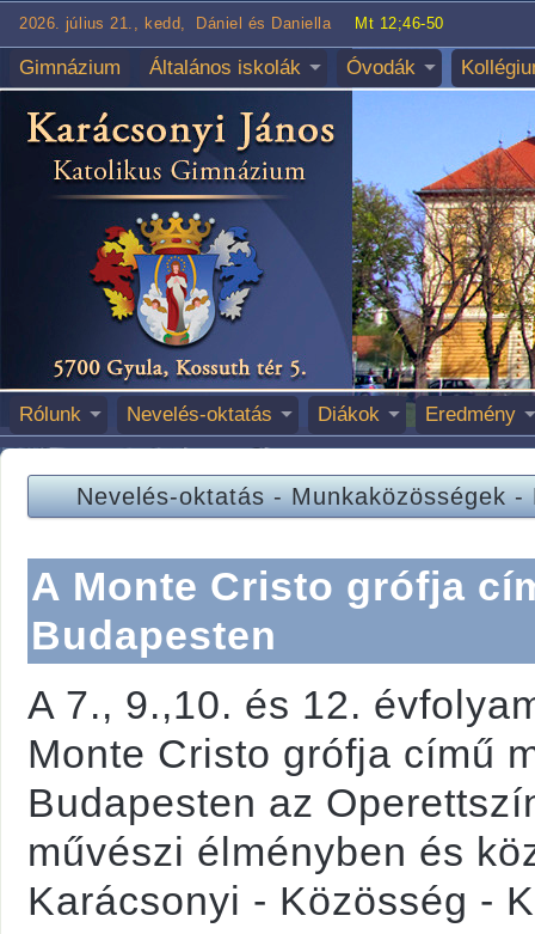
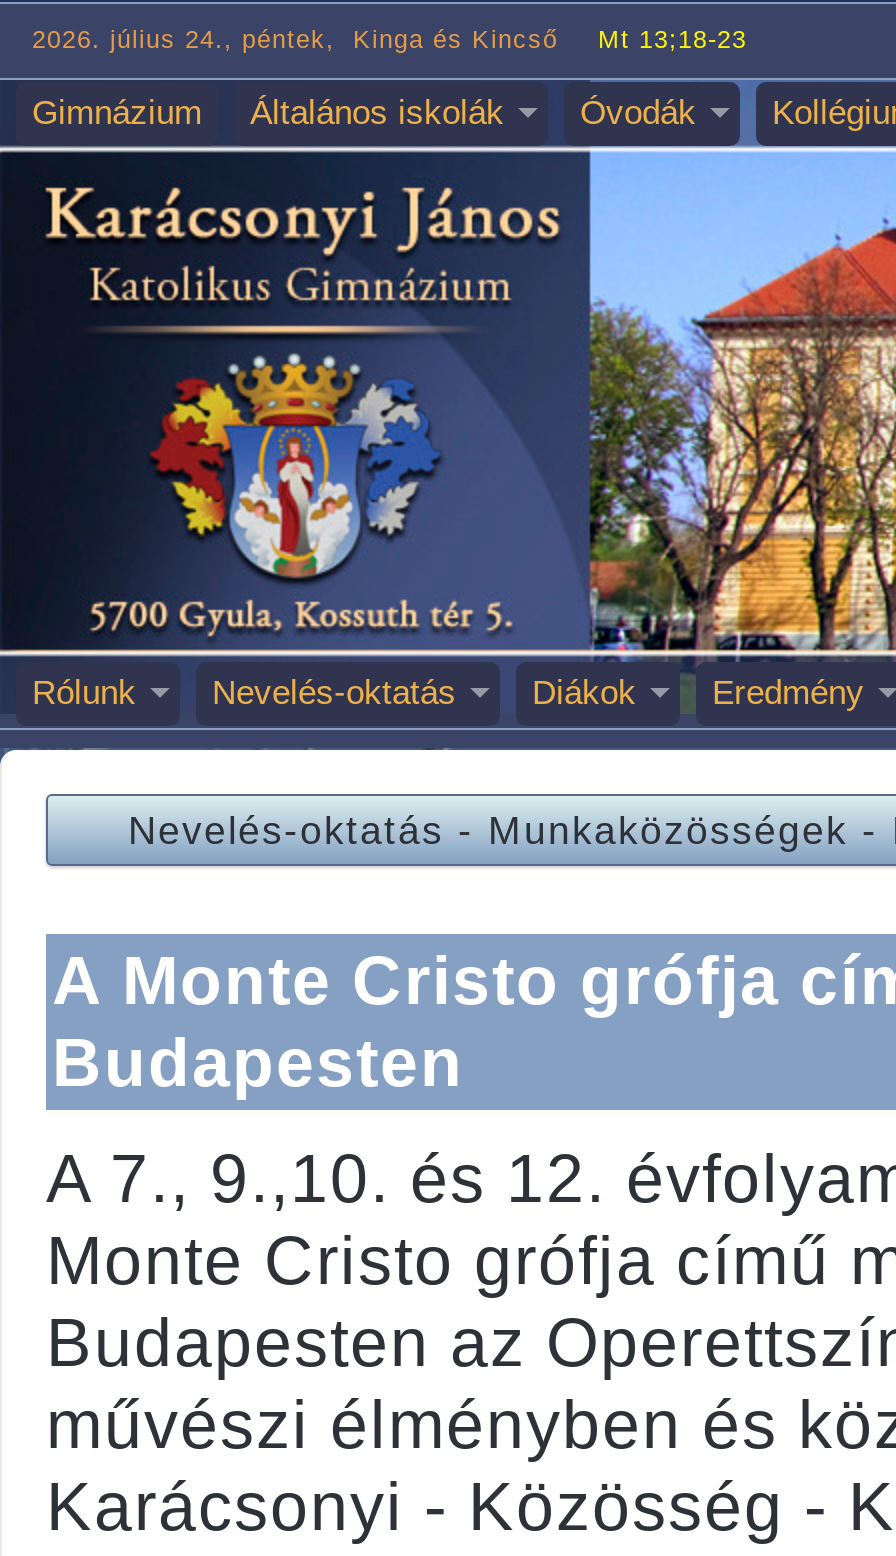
- 2026. július 21., kedd, Dániel és Daniella
+ 2026. július 24., péntek, Kinga és Kincső

- Mt 12;46-50
+ Mt 13;18-23
